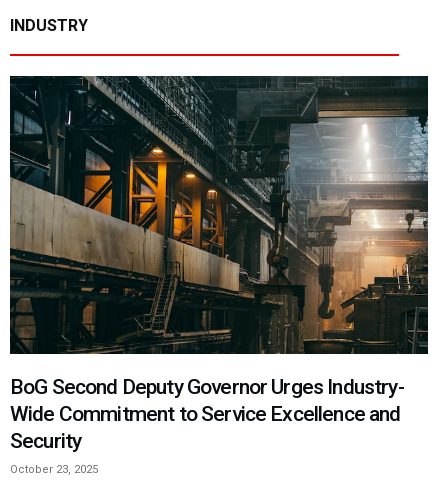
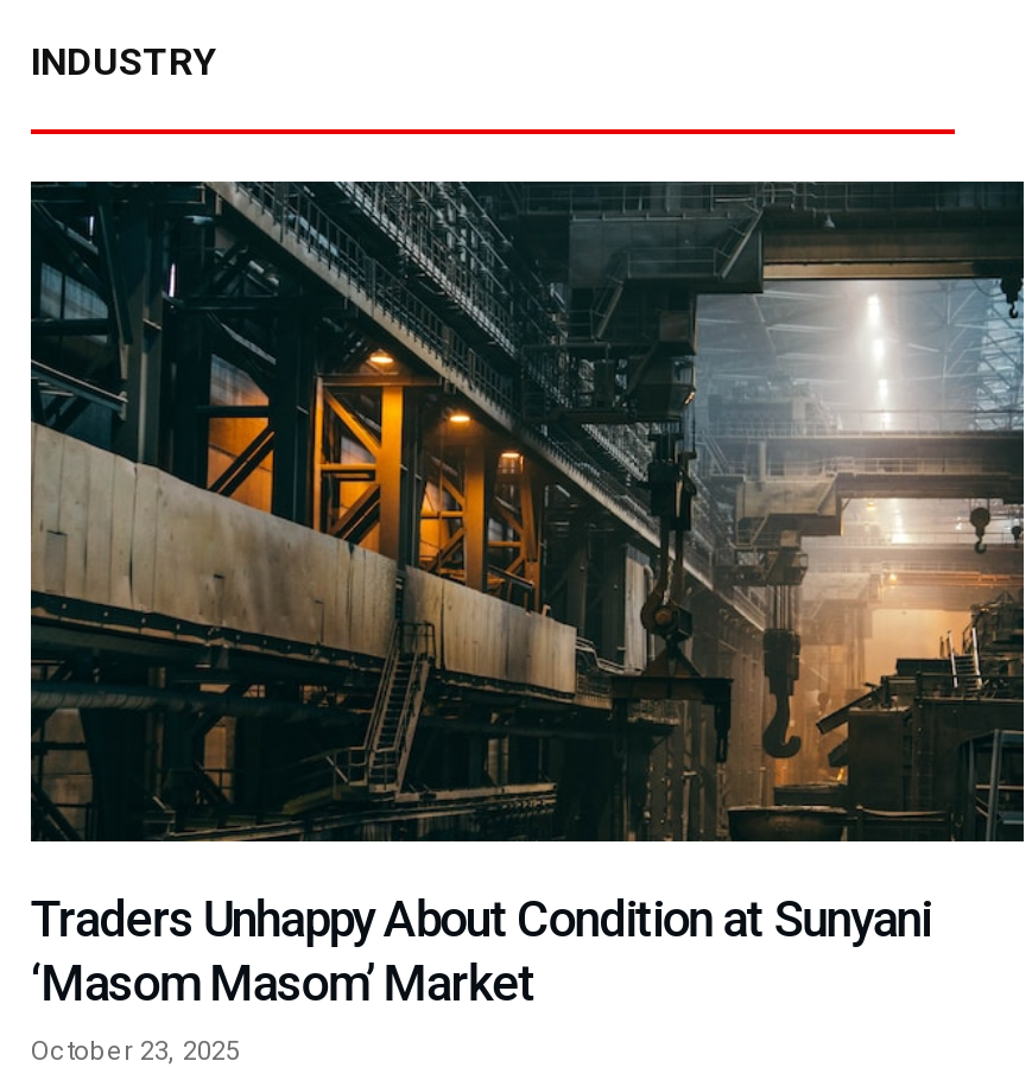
- BoG Second Deputy Governor Urges Industry-
- Wide Commitment to Service Excellence and
- Security
+ Traders Unhappy About Condition at Sunyani
+ ‘Masom Masom’ Market
